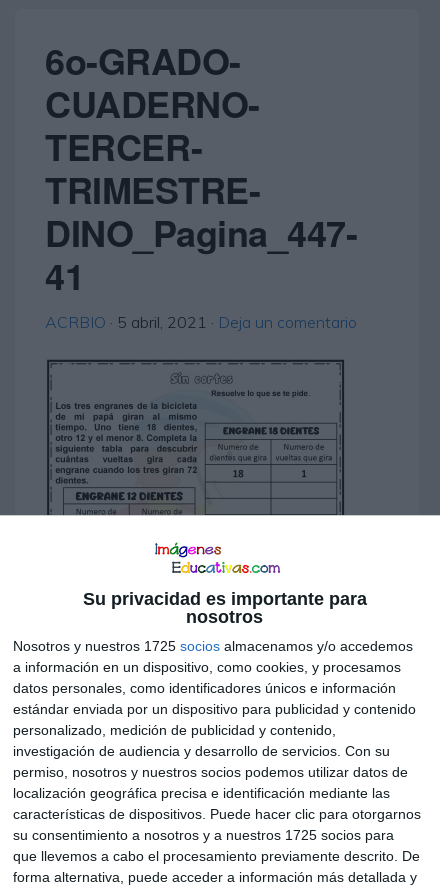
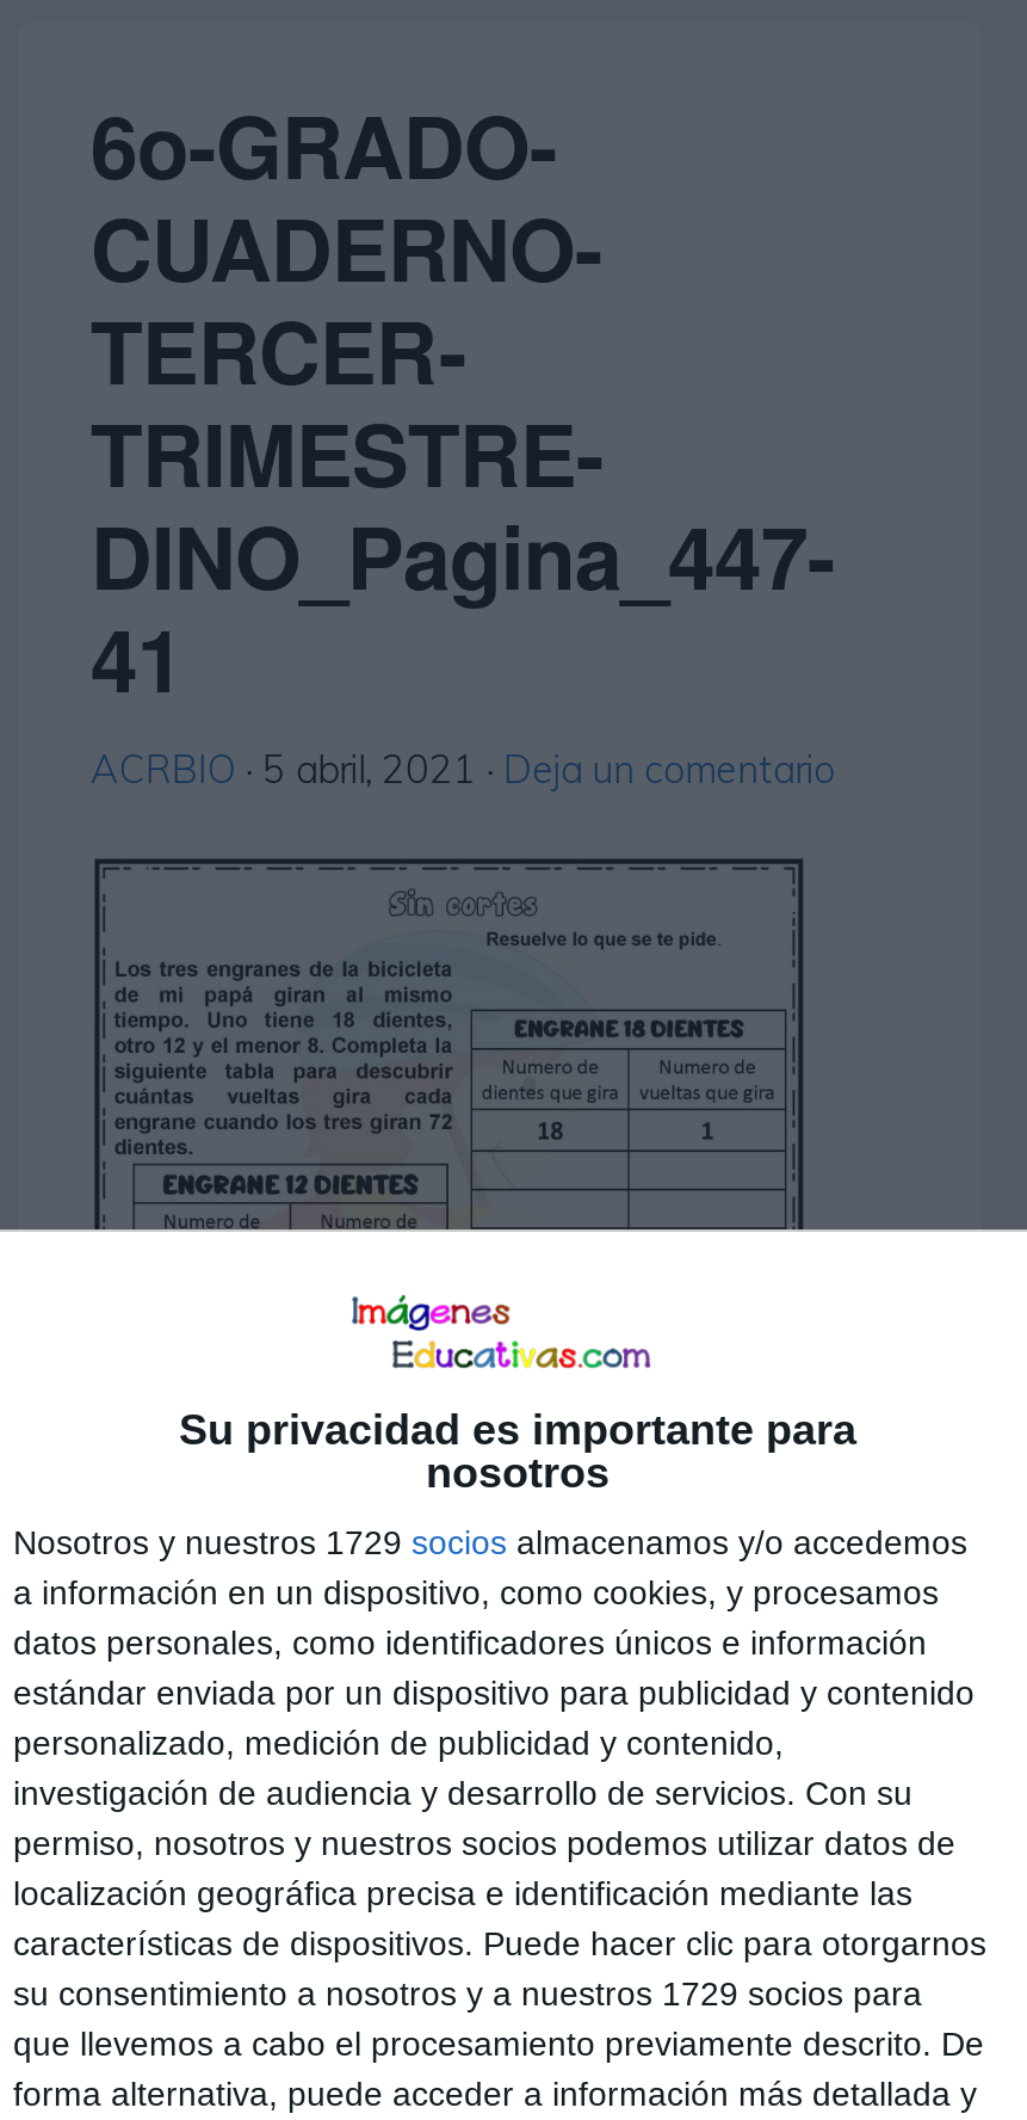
- Nosotros y nuestros 1725 socios almacenamos y/o accedemos
+ Nosotros y nuestros 1729 socios almacenamos y/o accedemos

- su consentimiento a nosotros y a nuestros 1725 socios para
+ su consentimiento a nosotros y a nuestros 1729 socios para
